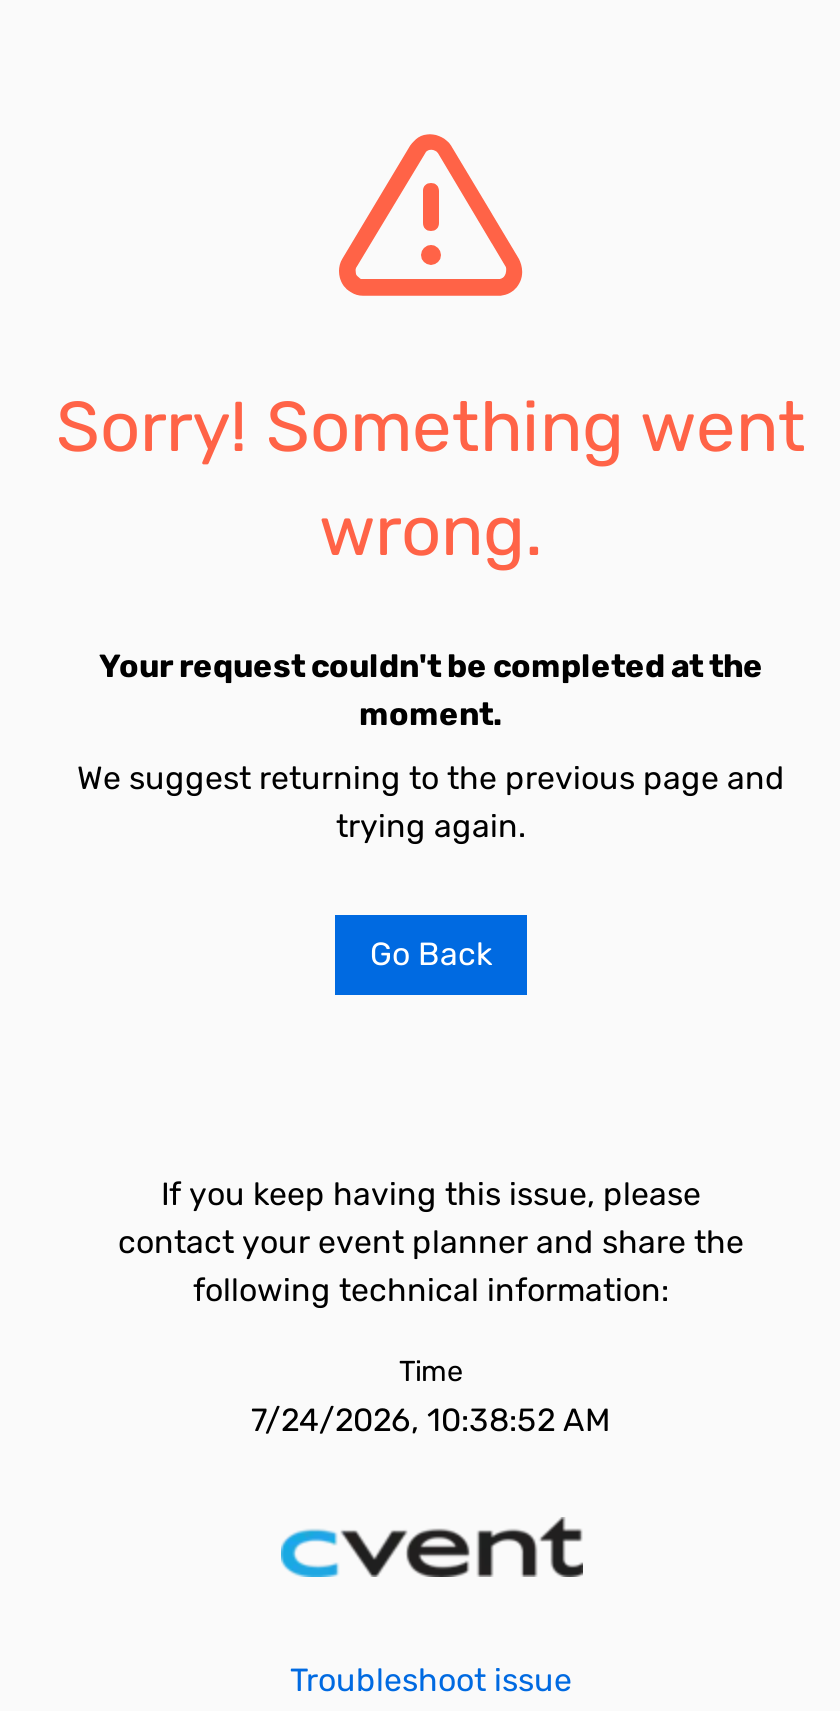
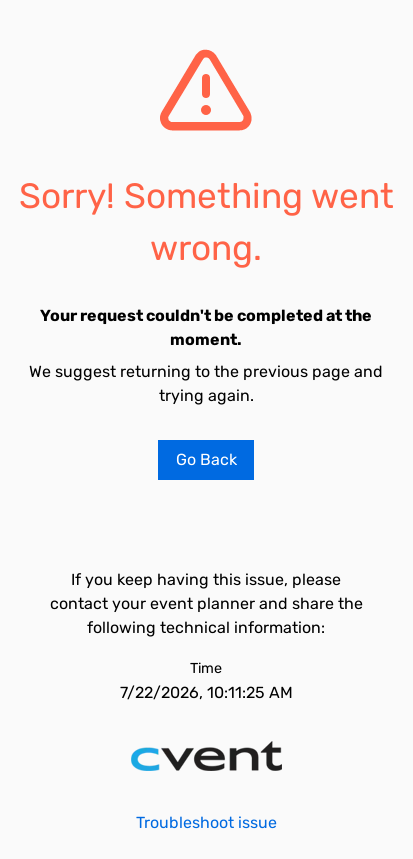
- 7/24/2026, 10:38:52 AM
+ 7/22/2026, 10:11:25 AM
